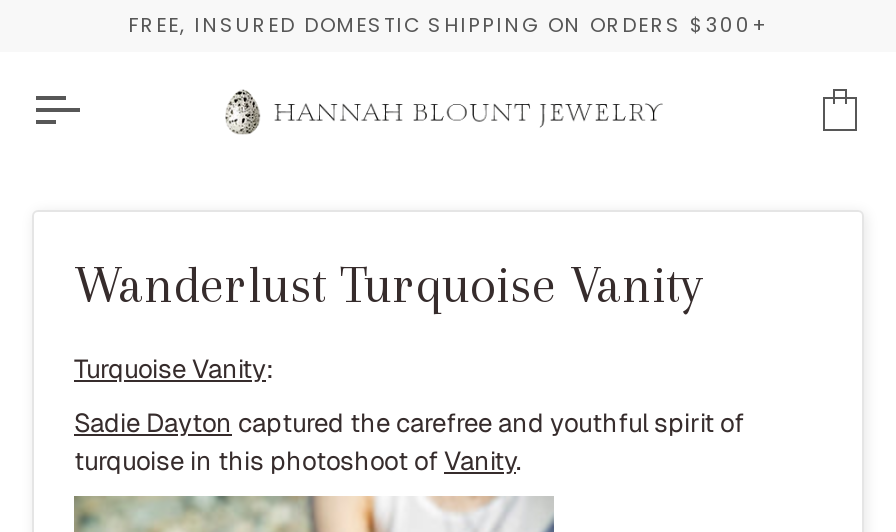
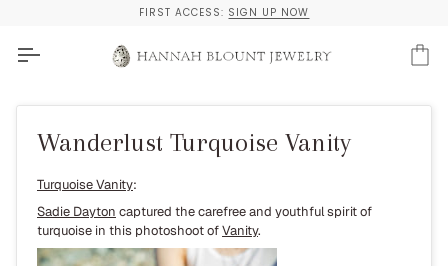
- FREE, INSURED DOMESTIC SHIPPING ON ORDERS $300+
+ FIRST ACCESS: SIGN UP NOW
